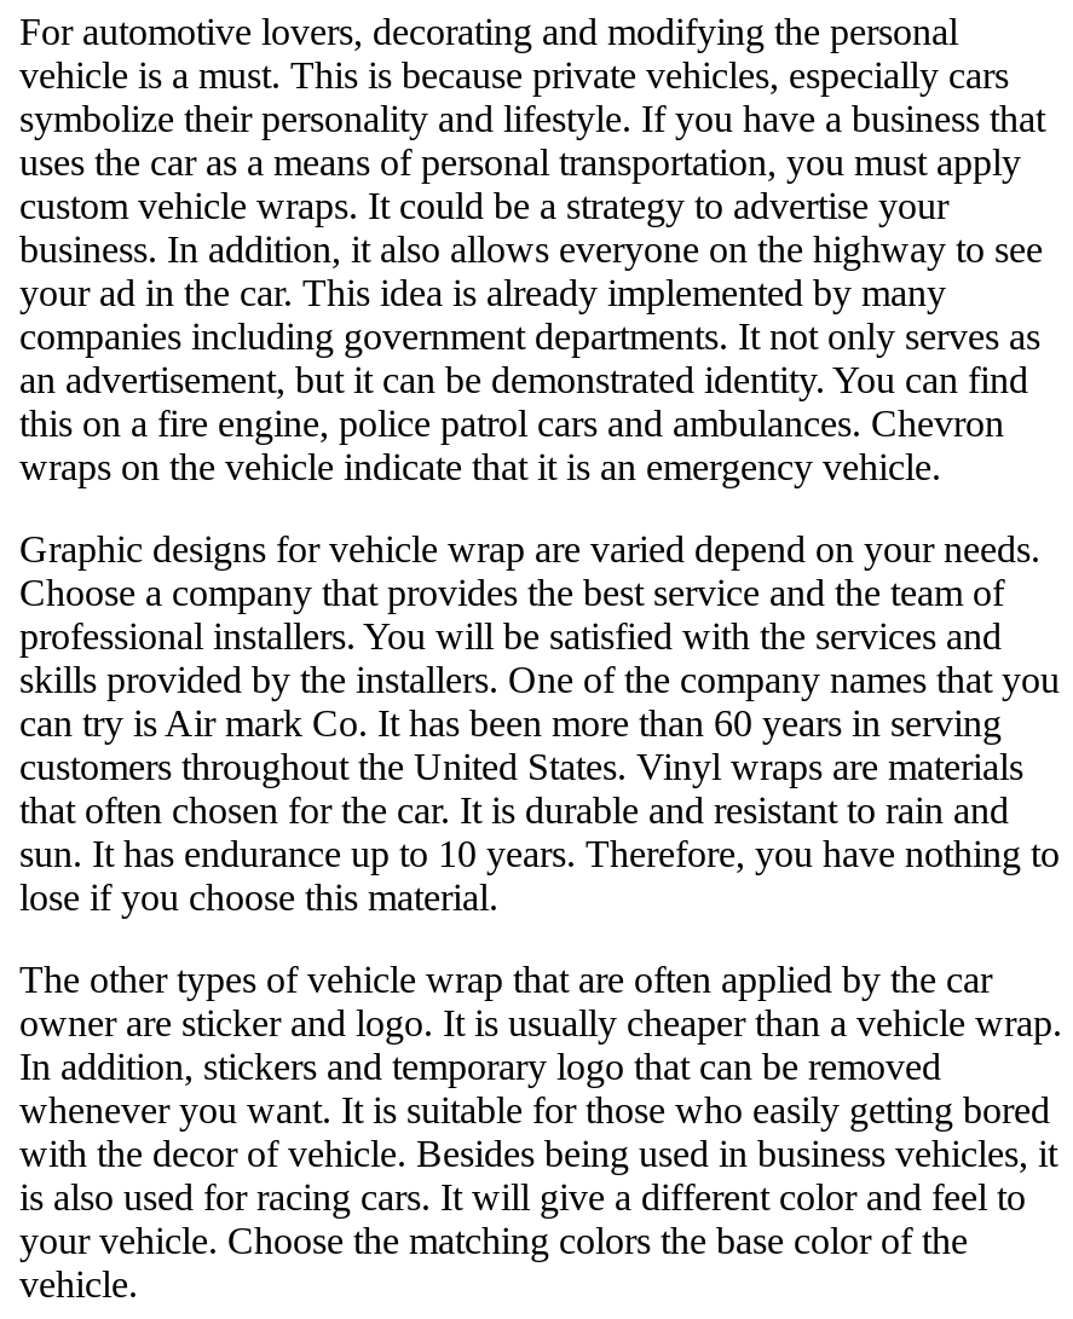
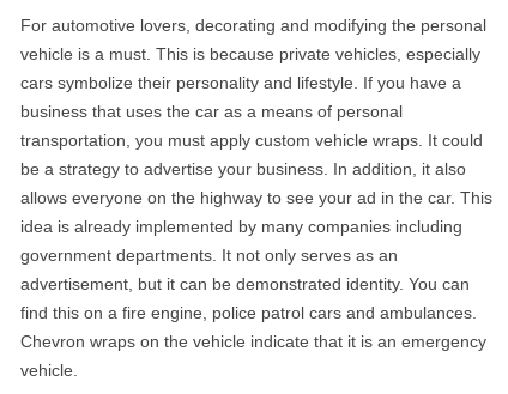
- vehicle is a must. This is because private vehicles, especially cars
- symbolize their personality and lifestyle. If you have a business that
- uses the car as a means of personal transportation, you must apply
- custom vehicle wraps. It could be a strategy to advertise your
- business. In addition, it also allows everyone on the highway to see
- your ad in the car. This idea is already implemented by many
- companies including government departments. It not only serves as
- an advertisement, but it can be demonstrated identity. You can find
- this on a fire engine, police patrol cars and ambulances. Chevron
- wraps on the vehicle indicate that it is an emergency vehicle.
- Graphic designs for vehicle wrap are varied depend on your needs.
- Choose a company that provides the best service and the team of
- professional installers. You will be satisfied with the services and
- skills provided by the installers. One of the company names that you
- can try is Air mark Co. It has been more than 60 years in serving
- customers throughout the United States. Vinyl wraps are materials
- that often chosen for the car. It is durable and resistant to rain and
- sun. It has endurance up to 10 years. Therefore, you have nothing to
- lose if you choose this material.
- The other types of vehicle wrap that are often applied by the car
- owner are sticker and logo. It is usually cheaper than a vehicle wrap.
- In addition, stickers and temporary logo that can be removed
- whenever you want. It is suitable for those who easily getting bored
- with the decor of vehicle. Besides being used in business vehicles, it
- is also used for racing cars. It will give a different color and feel to
- your vehicle. Choose the matching colors the base color of the
+ vehicle is a must. This is because private vehicles, especially
+ cars symbolize their personality and lifestyle. If you have a
+ business that uses the car as a means of personal
+ transportation, you must apply custom vehicle wraps. It could
+ be a strategy to advertise your business. In addition, it also
+ allows everyone on the highway to see your ad in the car. This
+ idea is already implemented by many companies including
+ government departments. It not only serves as an
+ advertisement, but it can be demonstrated identity. You can
+ find this on a fire engine, police patrol cars and ambulances.
+ Chevron wraps on the vehicle indicate that it is an emergency
